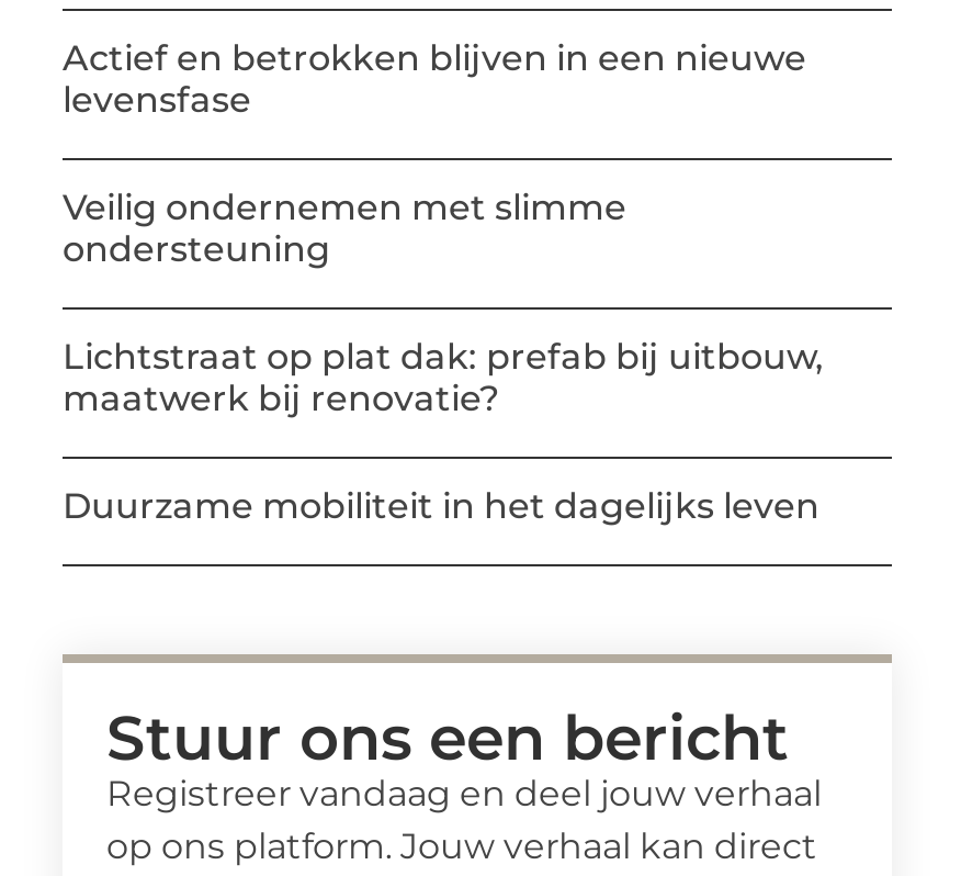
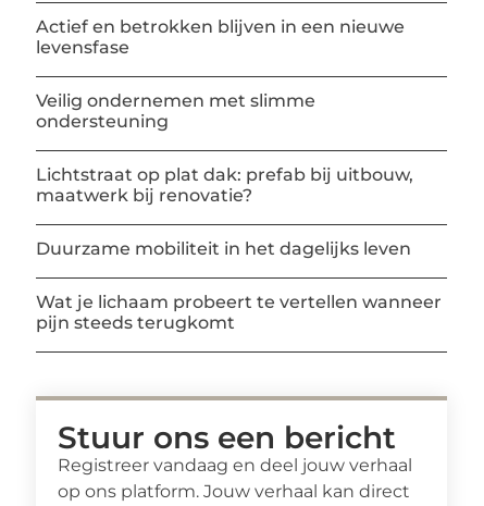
+ Wat je lichaam probeert te vertellen wanneer
+ pijn steeds terugkomt
